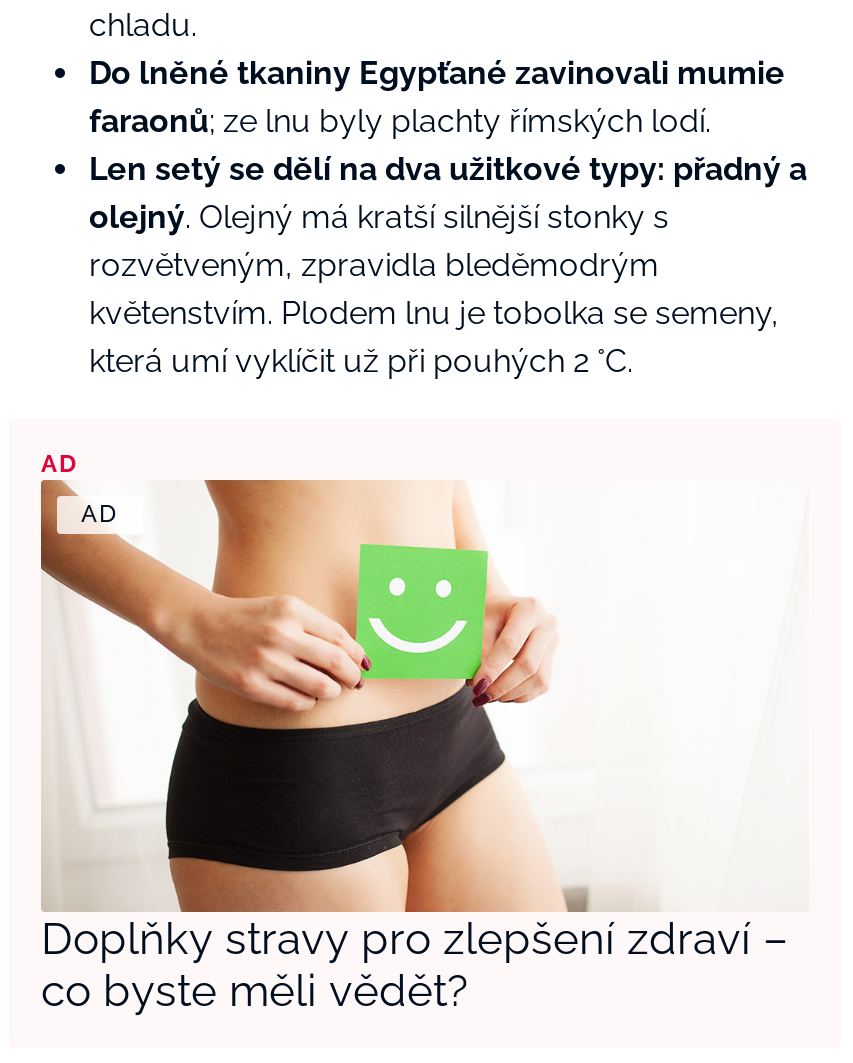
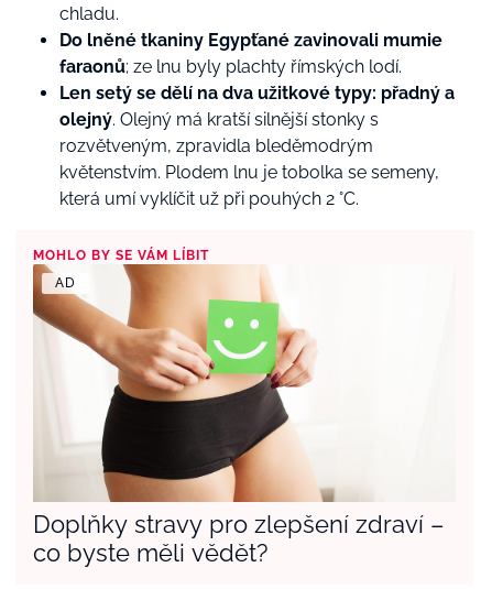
- AD
+ MOHLO BY SE VÁM LÍBIT
